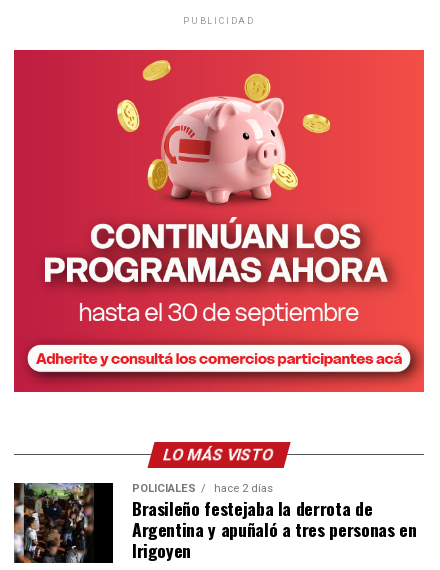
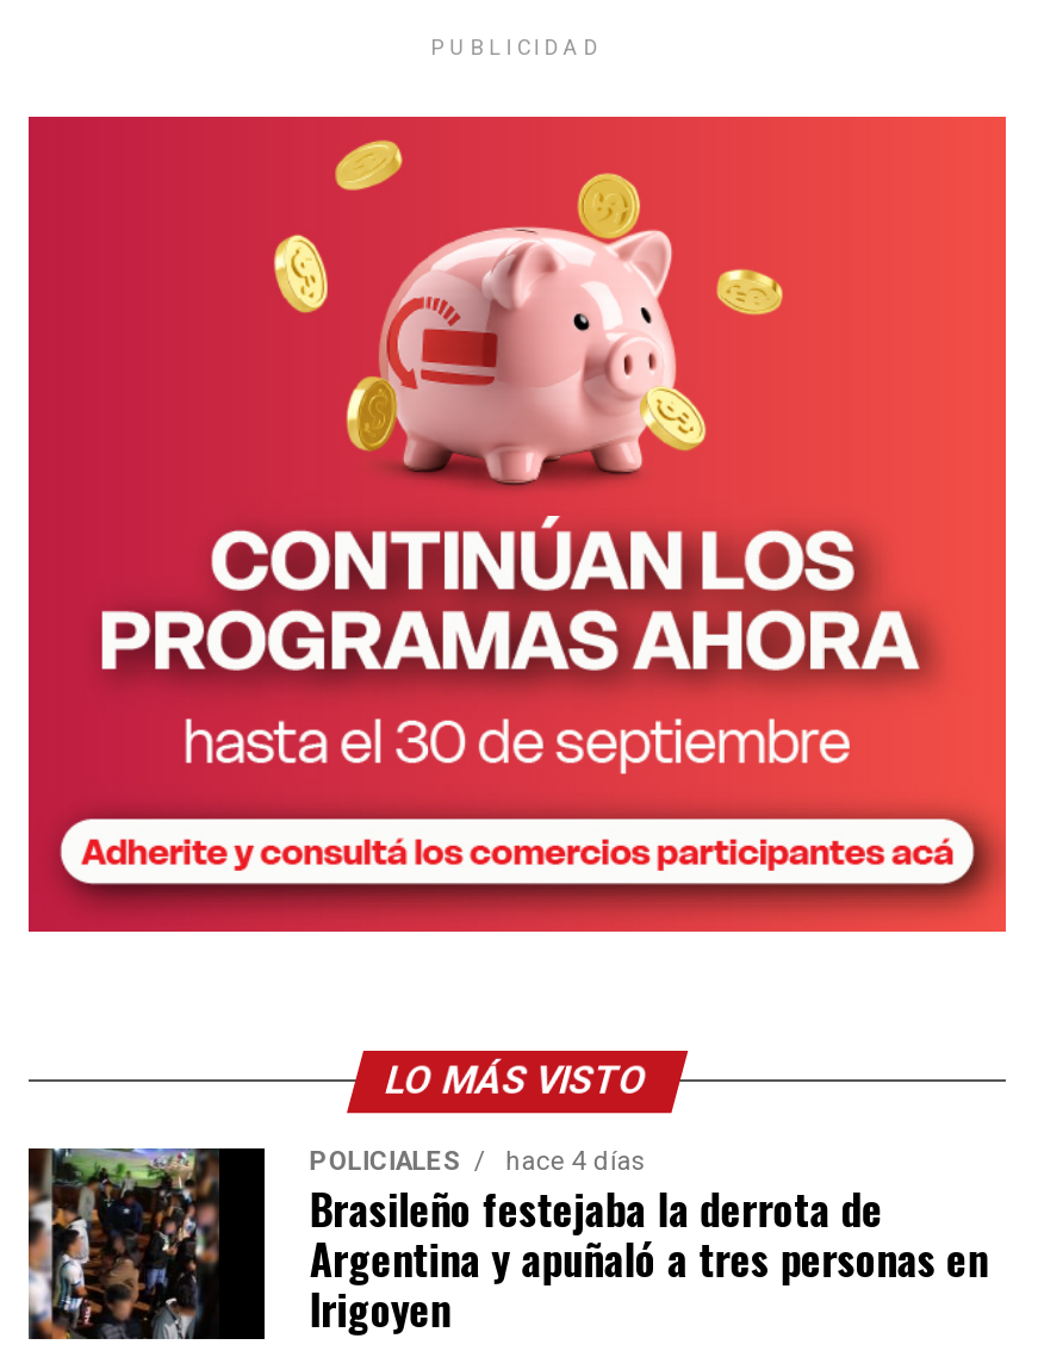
- POLICIALES hace 2 días
+ POLICIALES hace 4 días
